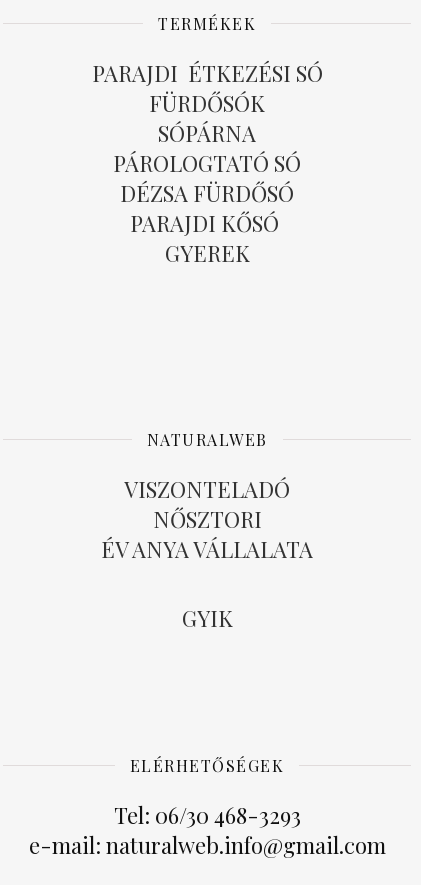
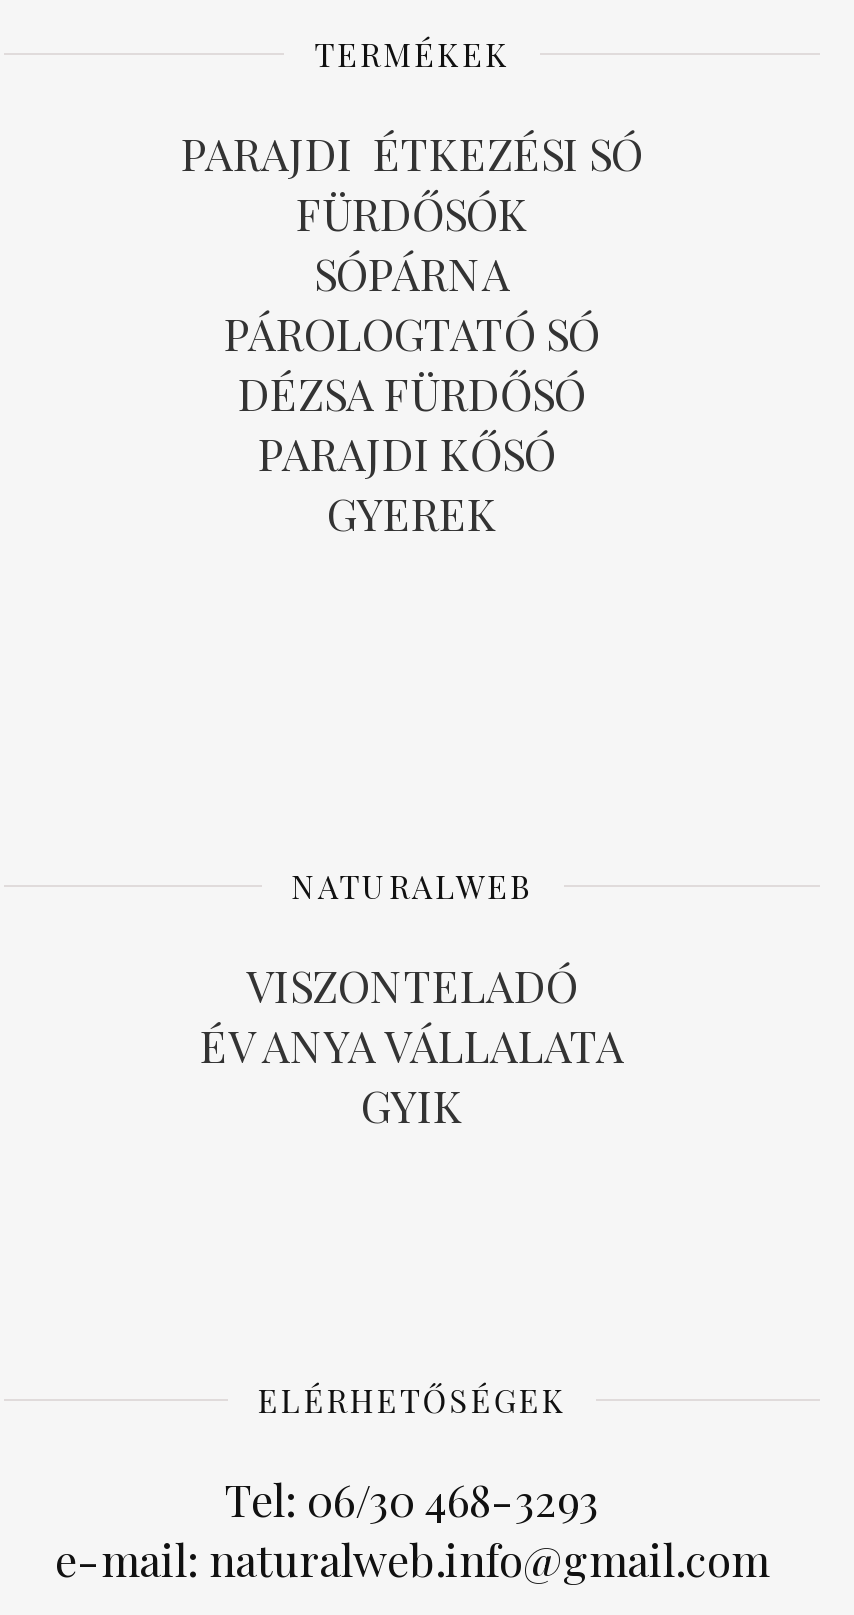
- NŐSZTORI
